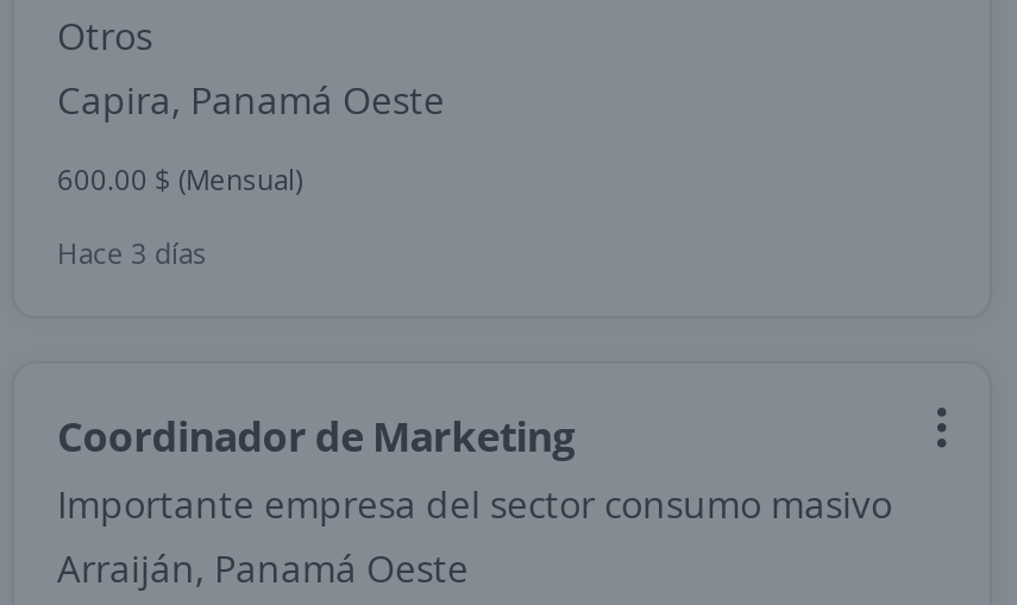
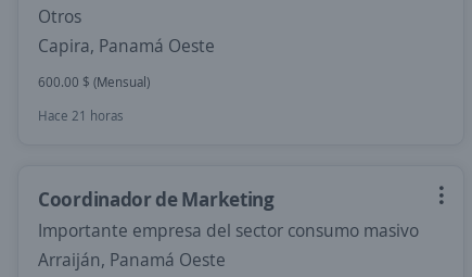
- Hace 3 días
+ Hace 21 horas
